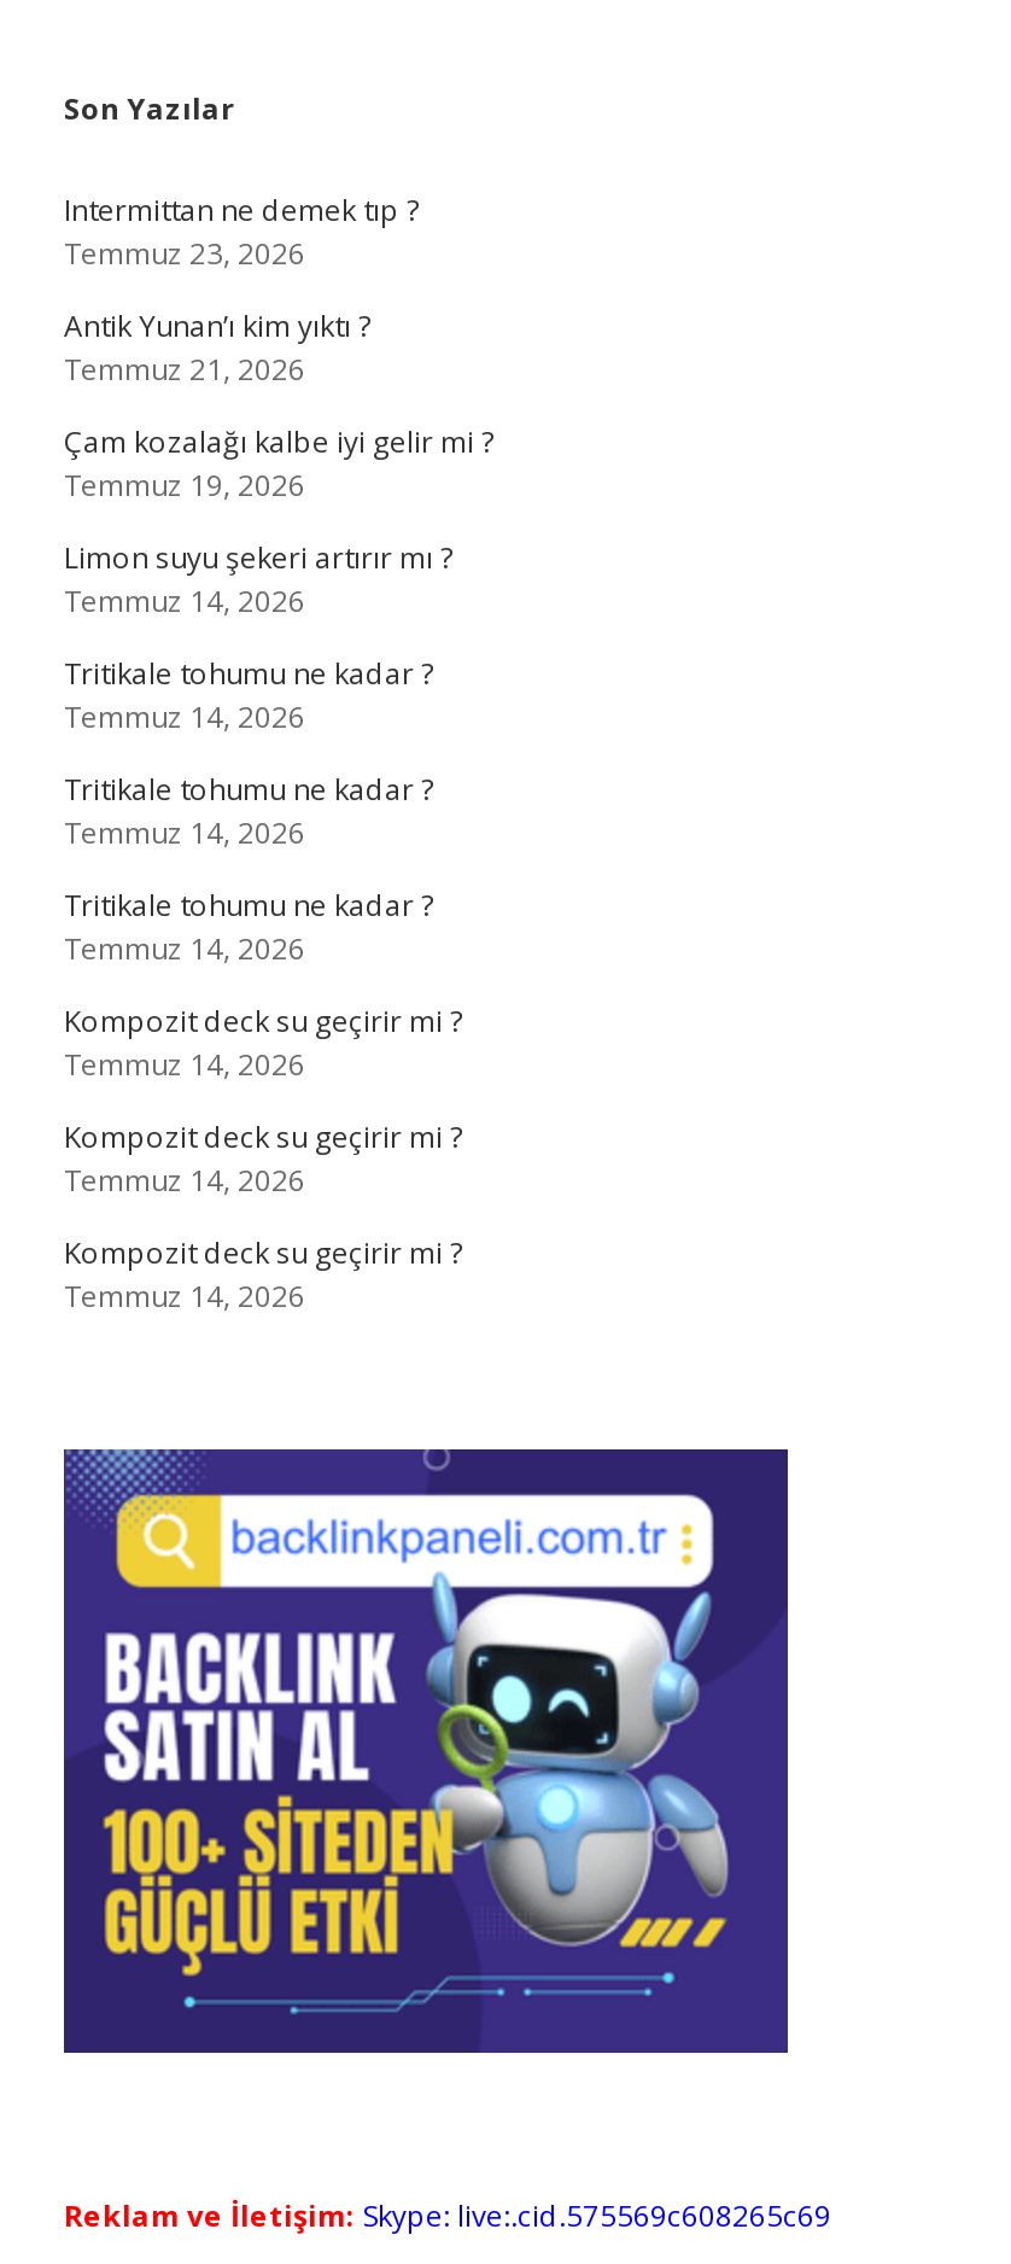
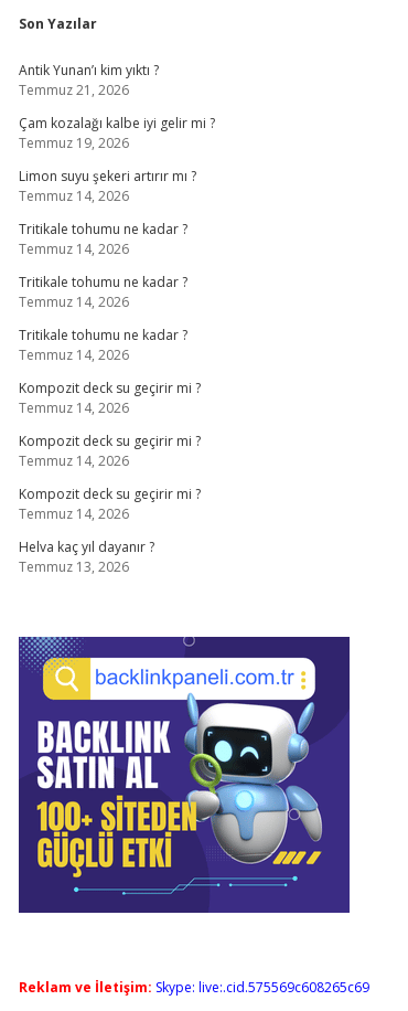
- Intermittan ne demek tıp ?
- Temmuz 23, 2026

moved up: Antik Yunan’ı kim yıktı ? | Temmuz 21, 2026 | Çam kozalağı kalbe iyi gelir mi ? | ... | Kompozit deck su geçirir mi ? | Temmuz 14, 2026

+ Helva kaç yıl dayanır ?
+ Temmuz 13, 2026
